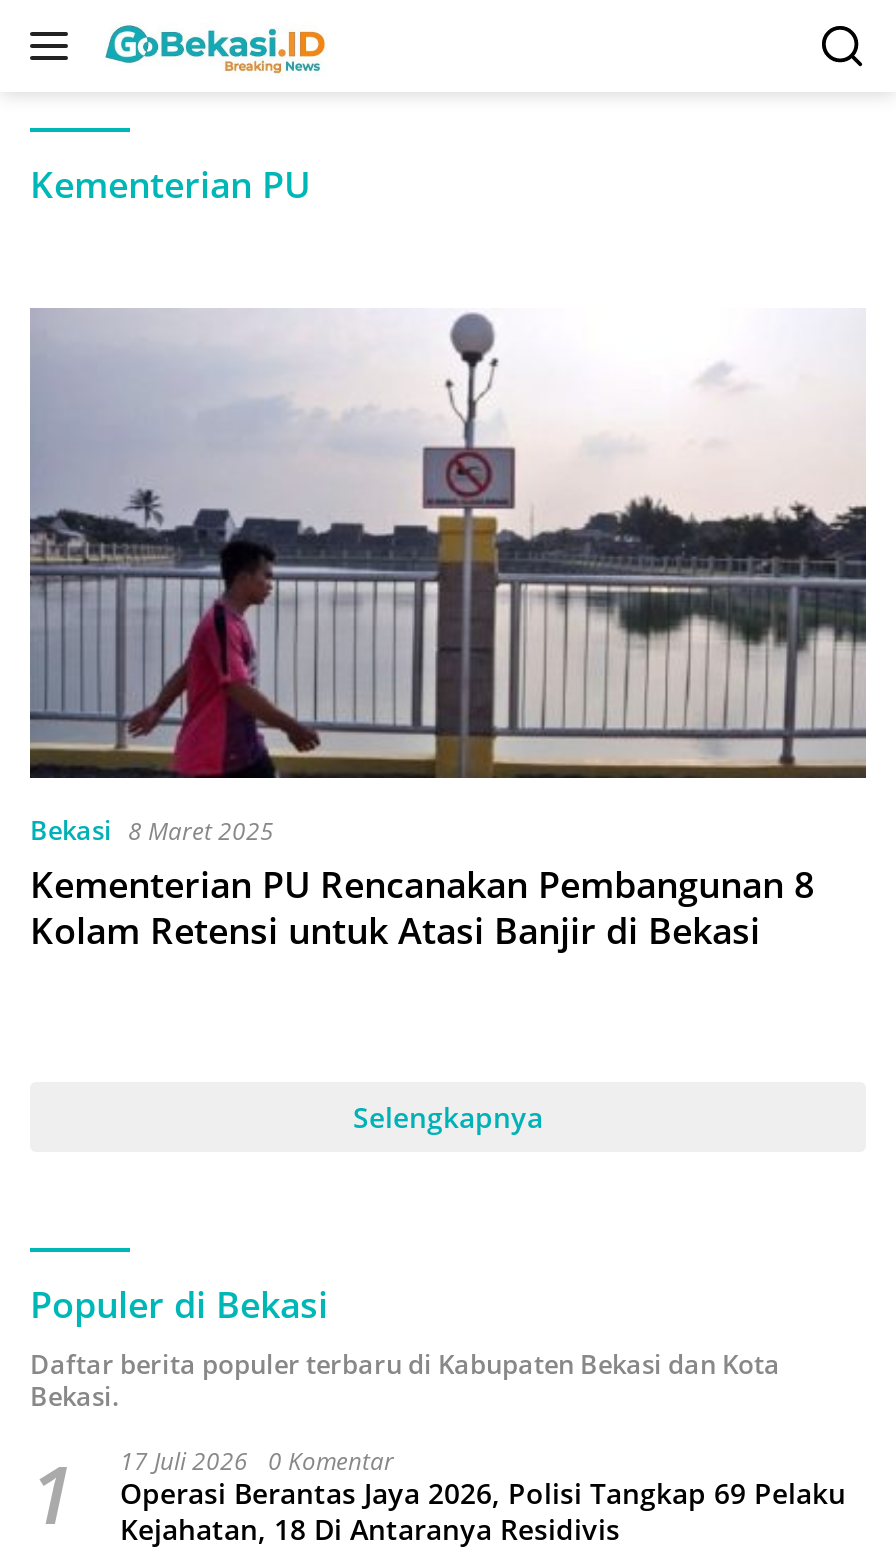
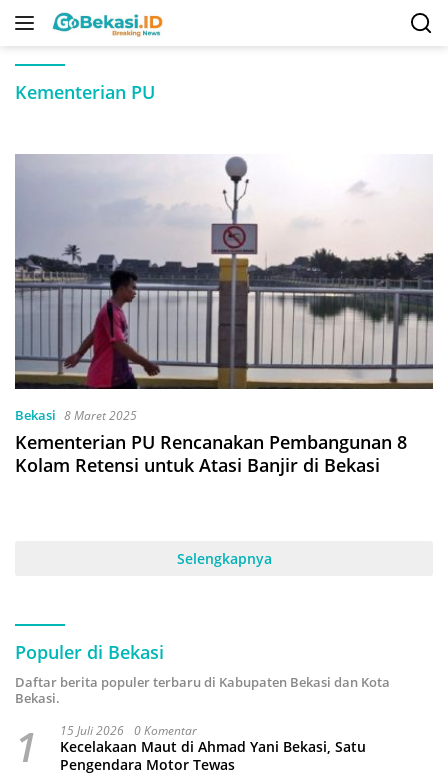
- 17 Juli 2026 0 Komentar
- Operasi Berantas Jaya 2026, Polisi Tangkap 69 Pelaku
- Kejahatan, 18 Di Antaranya Residivis
+ 15 Juli 2026 0 Komentar
+ Kecelakaan Maut di Ahmad Yani Bekasi, Satu
+ Pengendara Motor Tewas
